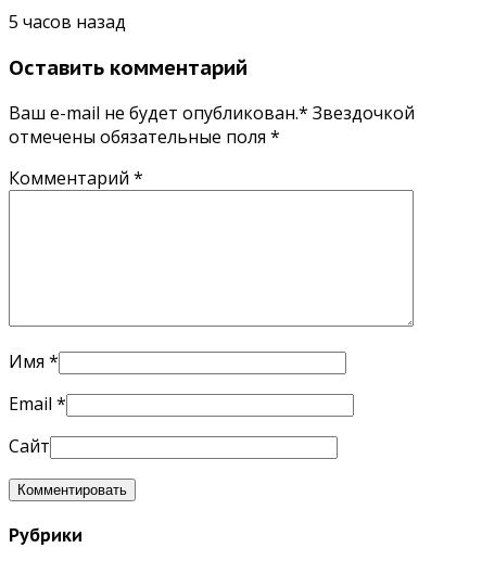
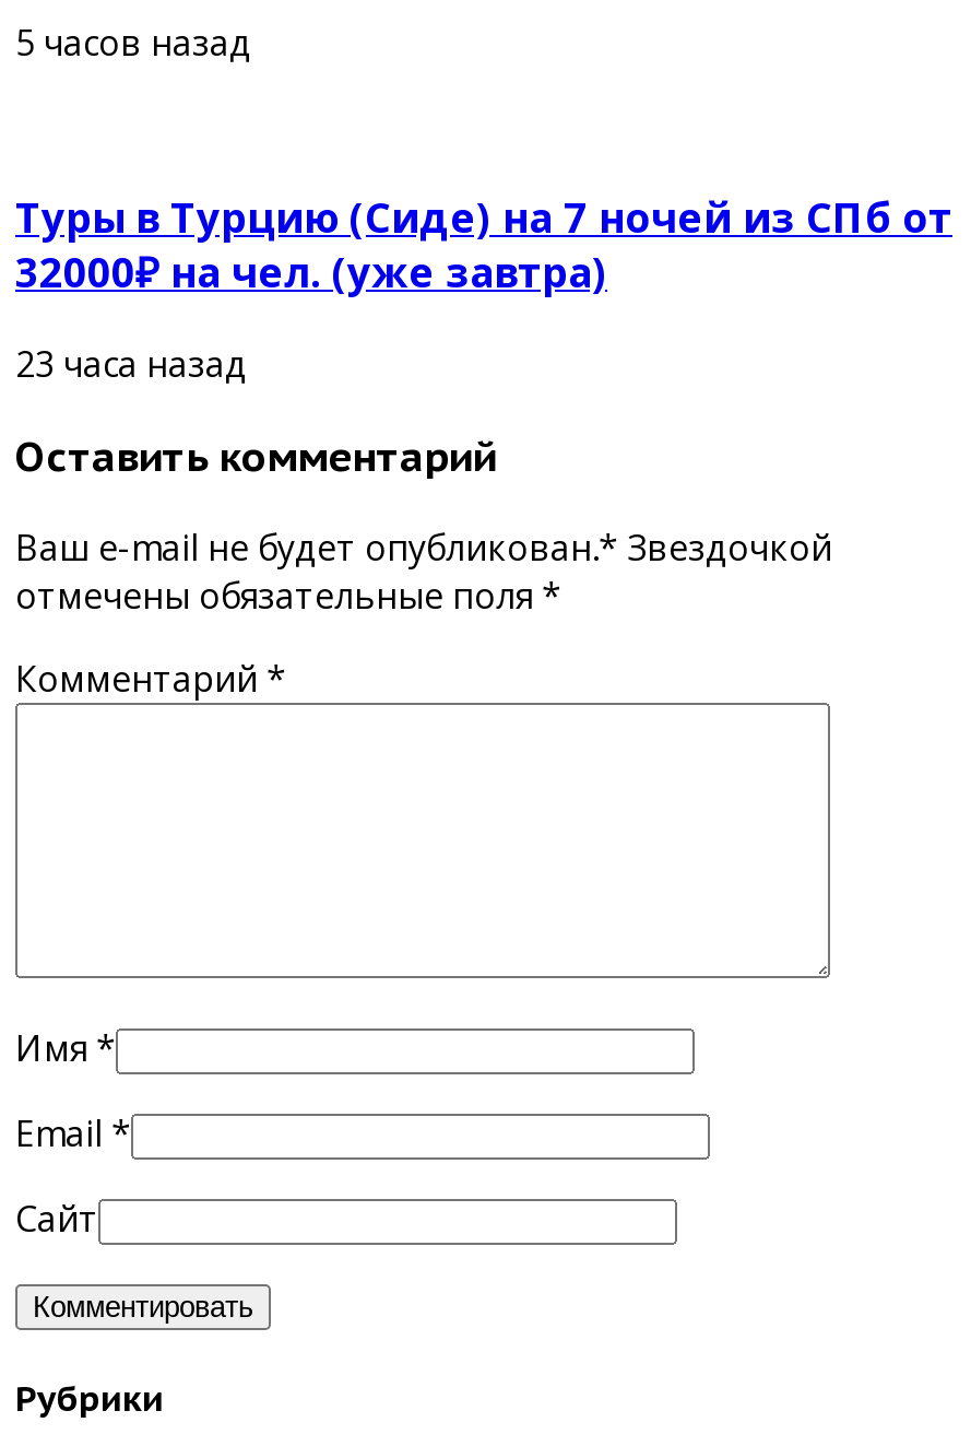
+ Туры в Турцию (Сиде) на 7 ночей из СПб от
+ 32000₽ на чел. (уже завтра)
+ 23 часа назад
